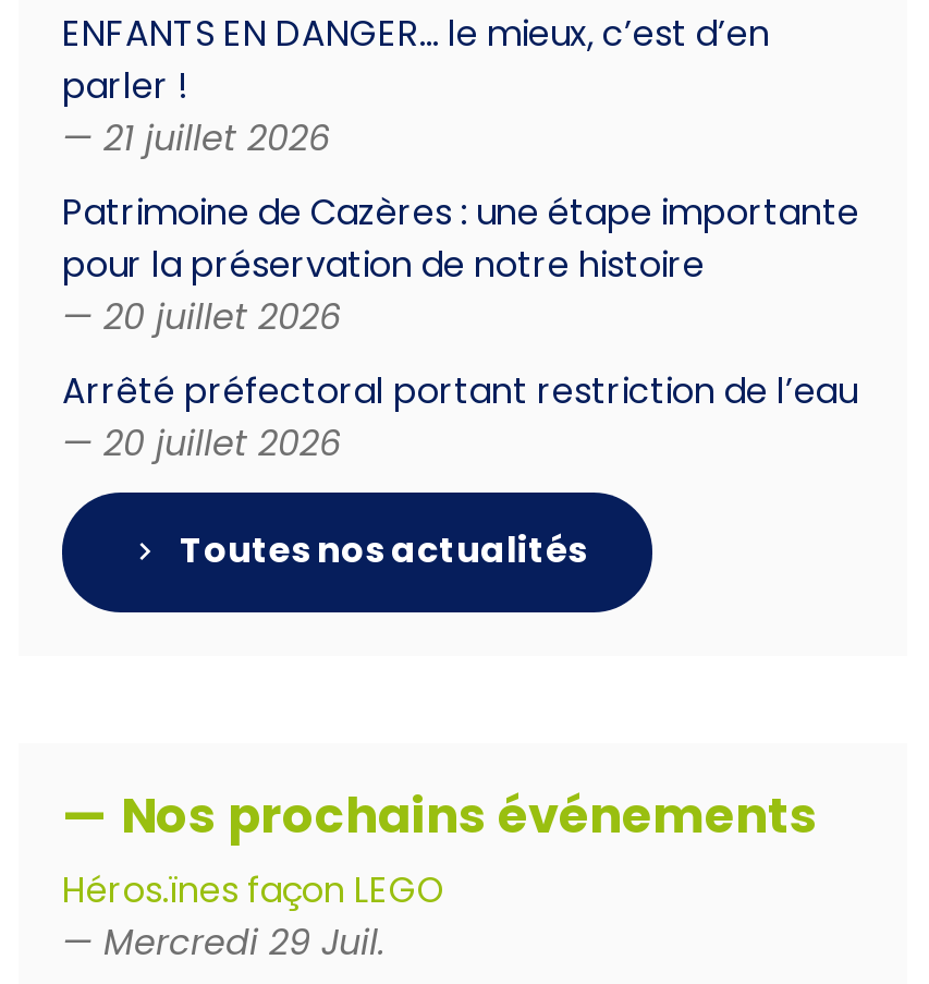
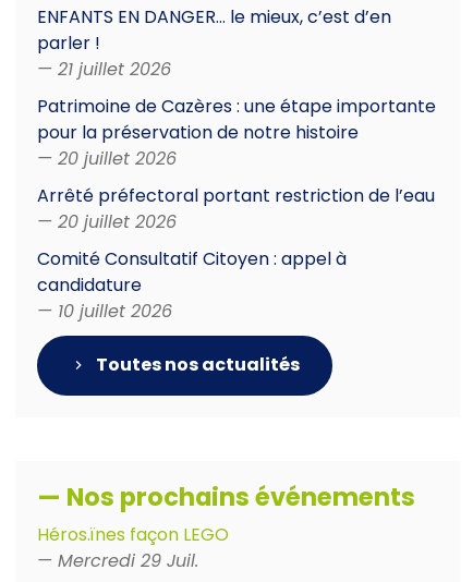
+ Comité Consultatif Citoyen : appel à
+ candidature
+ — 10 juillet 2026
